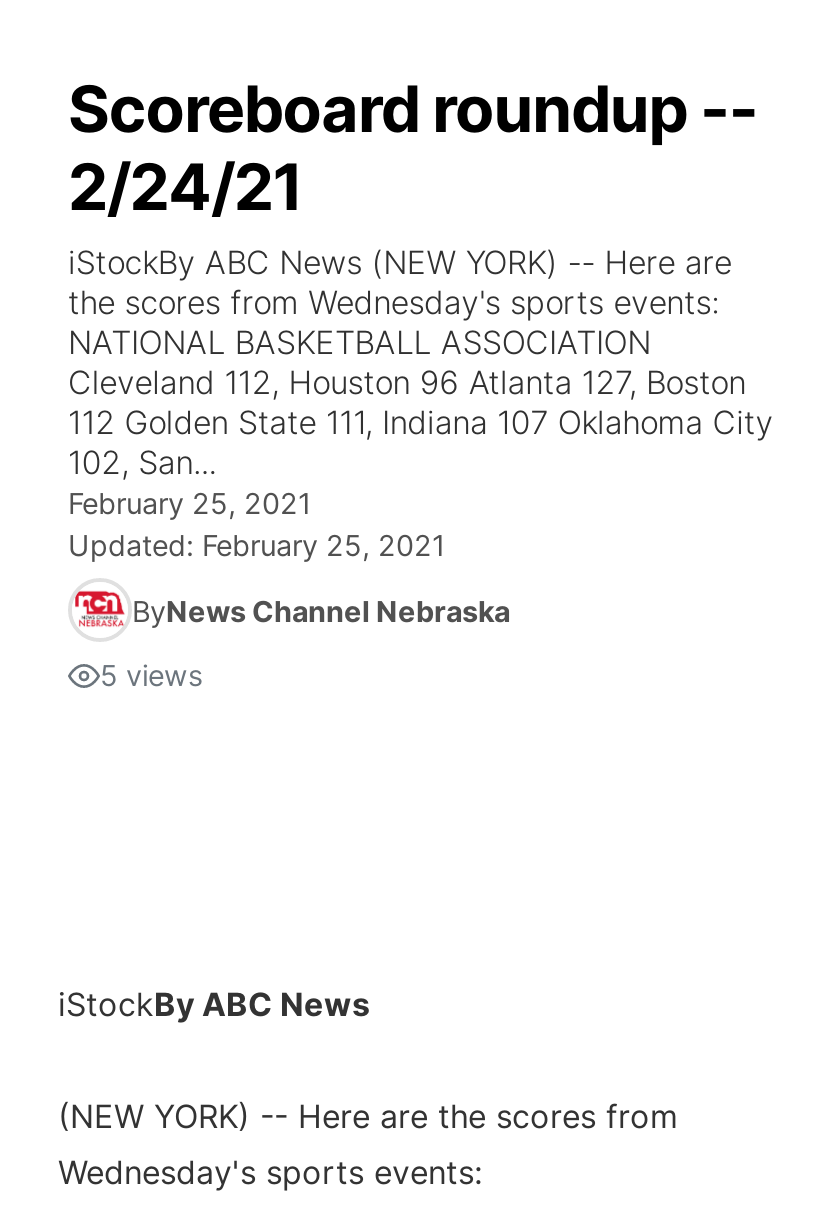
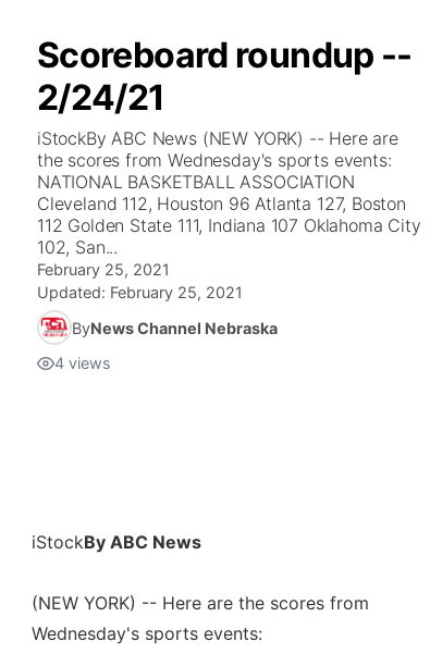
- 5 views
+ 4 views
